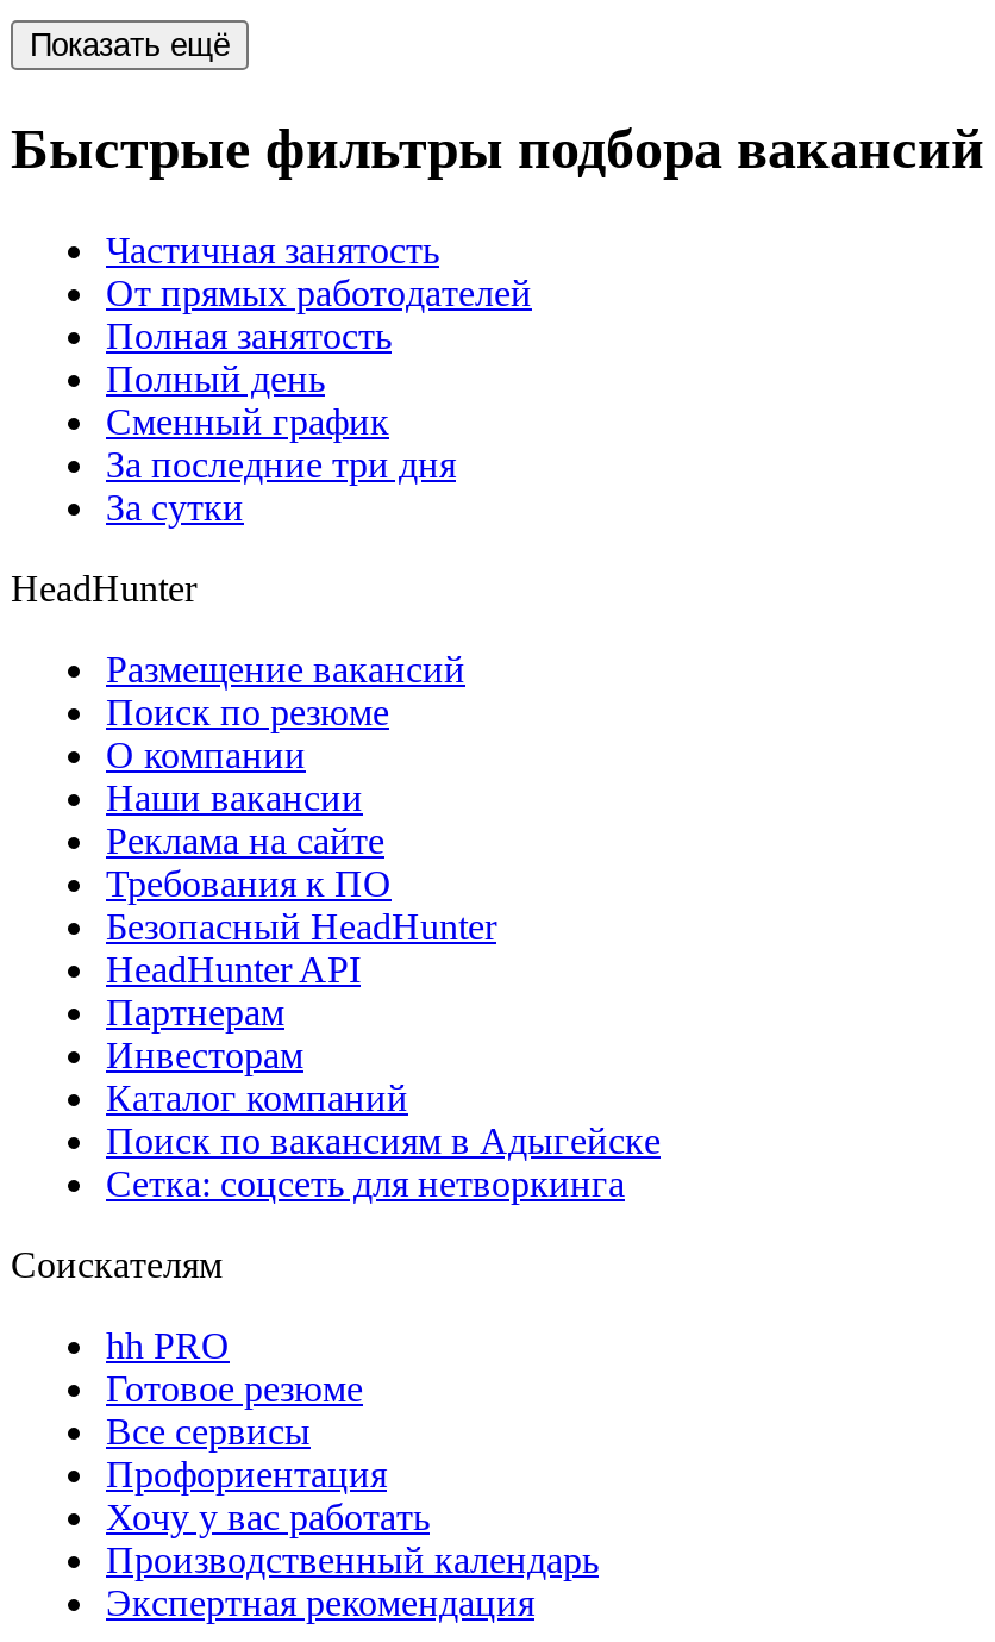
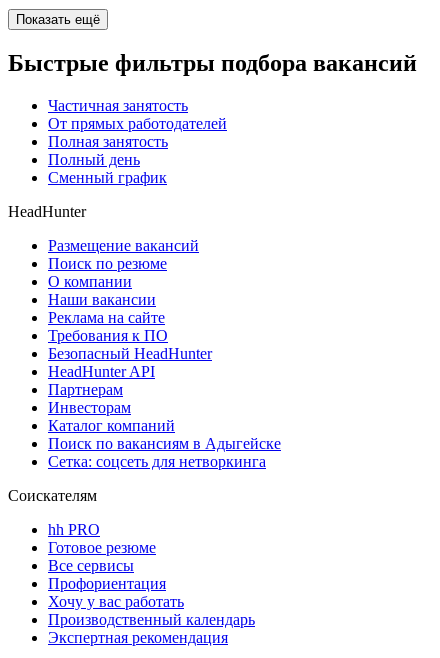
- За последние три дня
- За сутки
